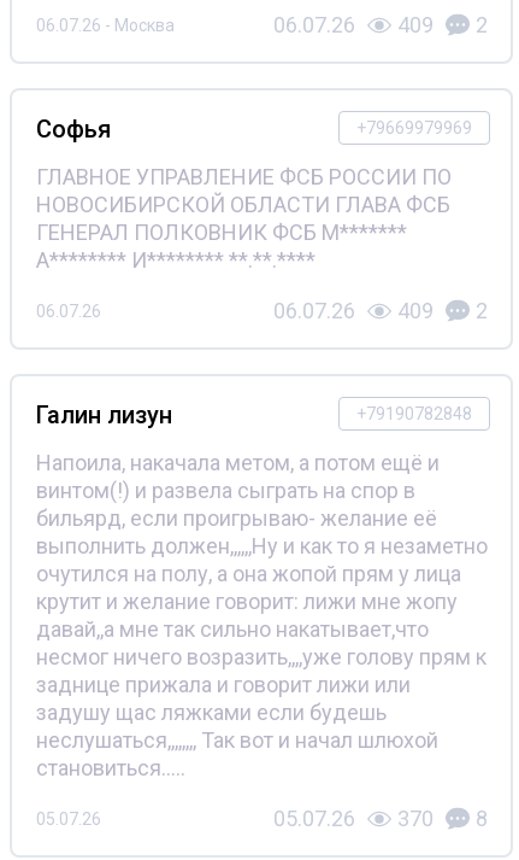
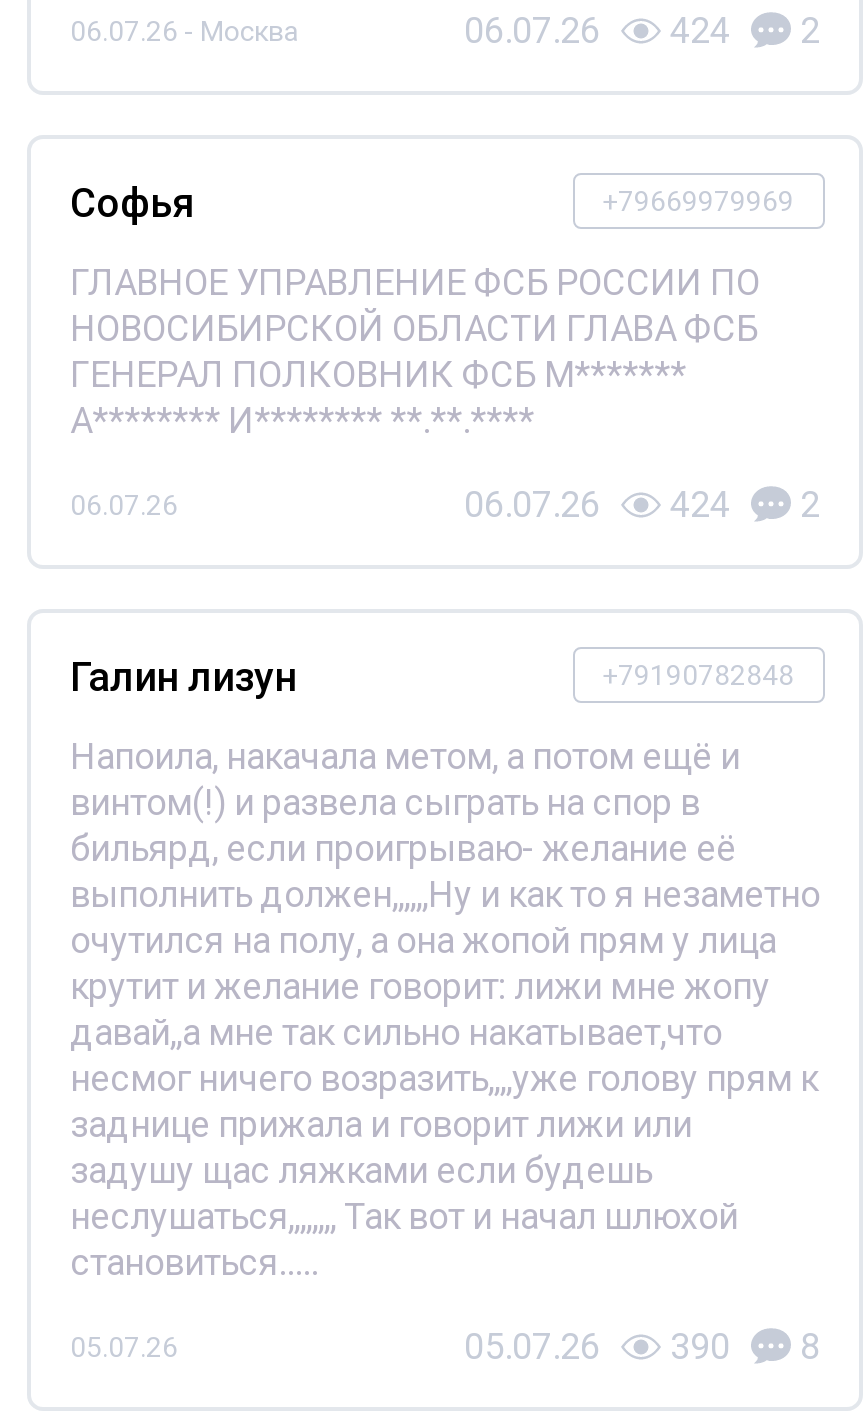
- 06.07.26 409 2
+ 06.07.26 424 2

- 06.07.26 409 2
+ 06.07.26 424 2

- 05.07.26 370 8
+ 05.07.26 390 8
